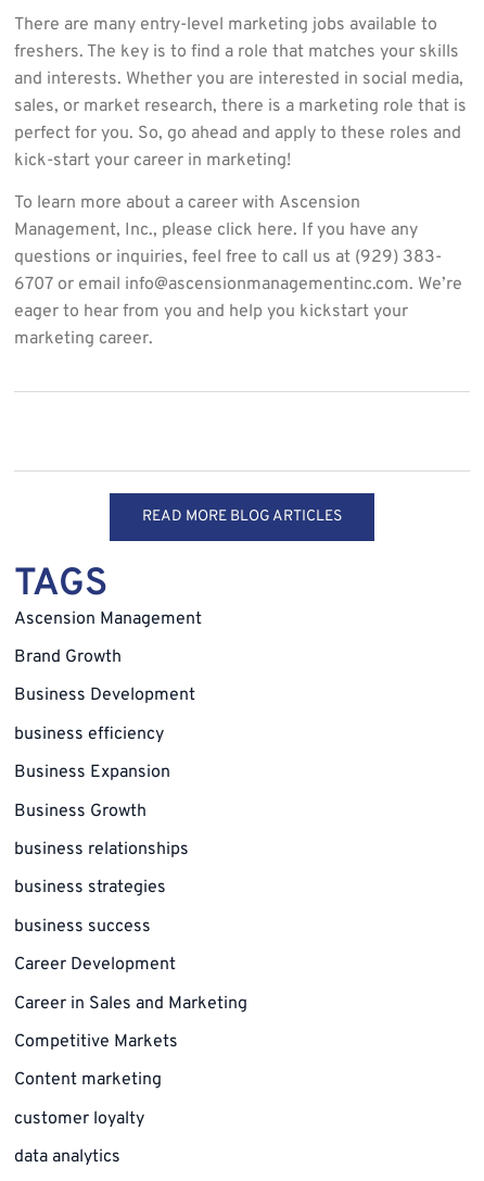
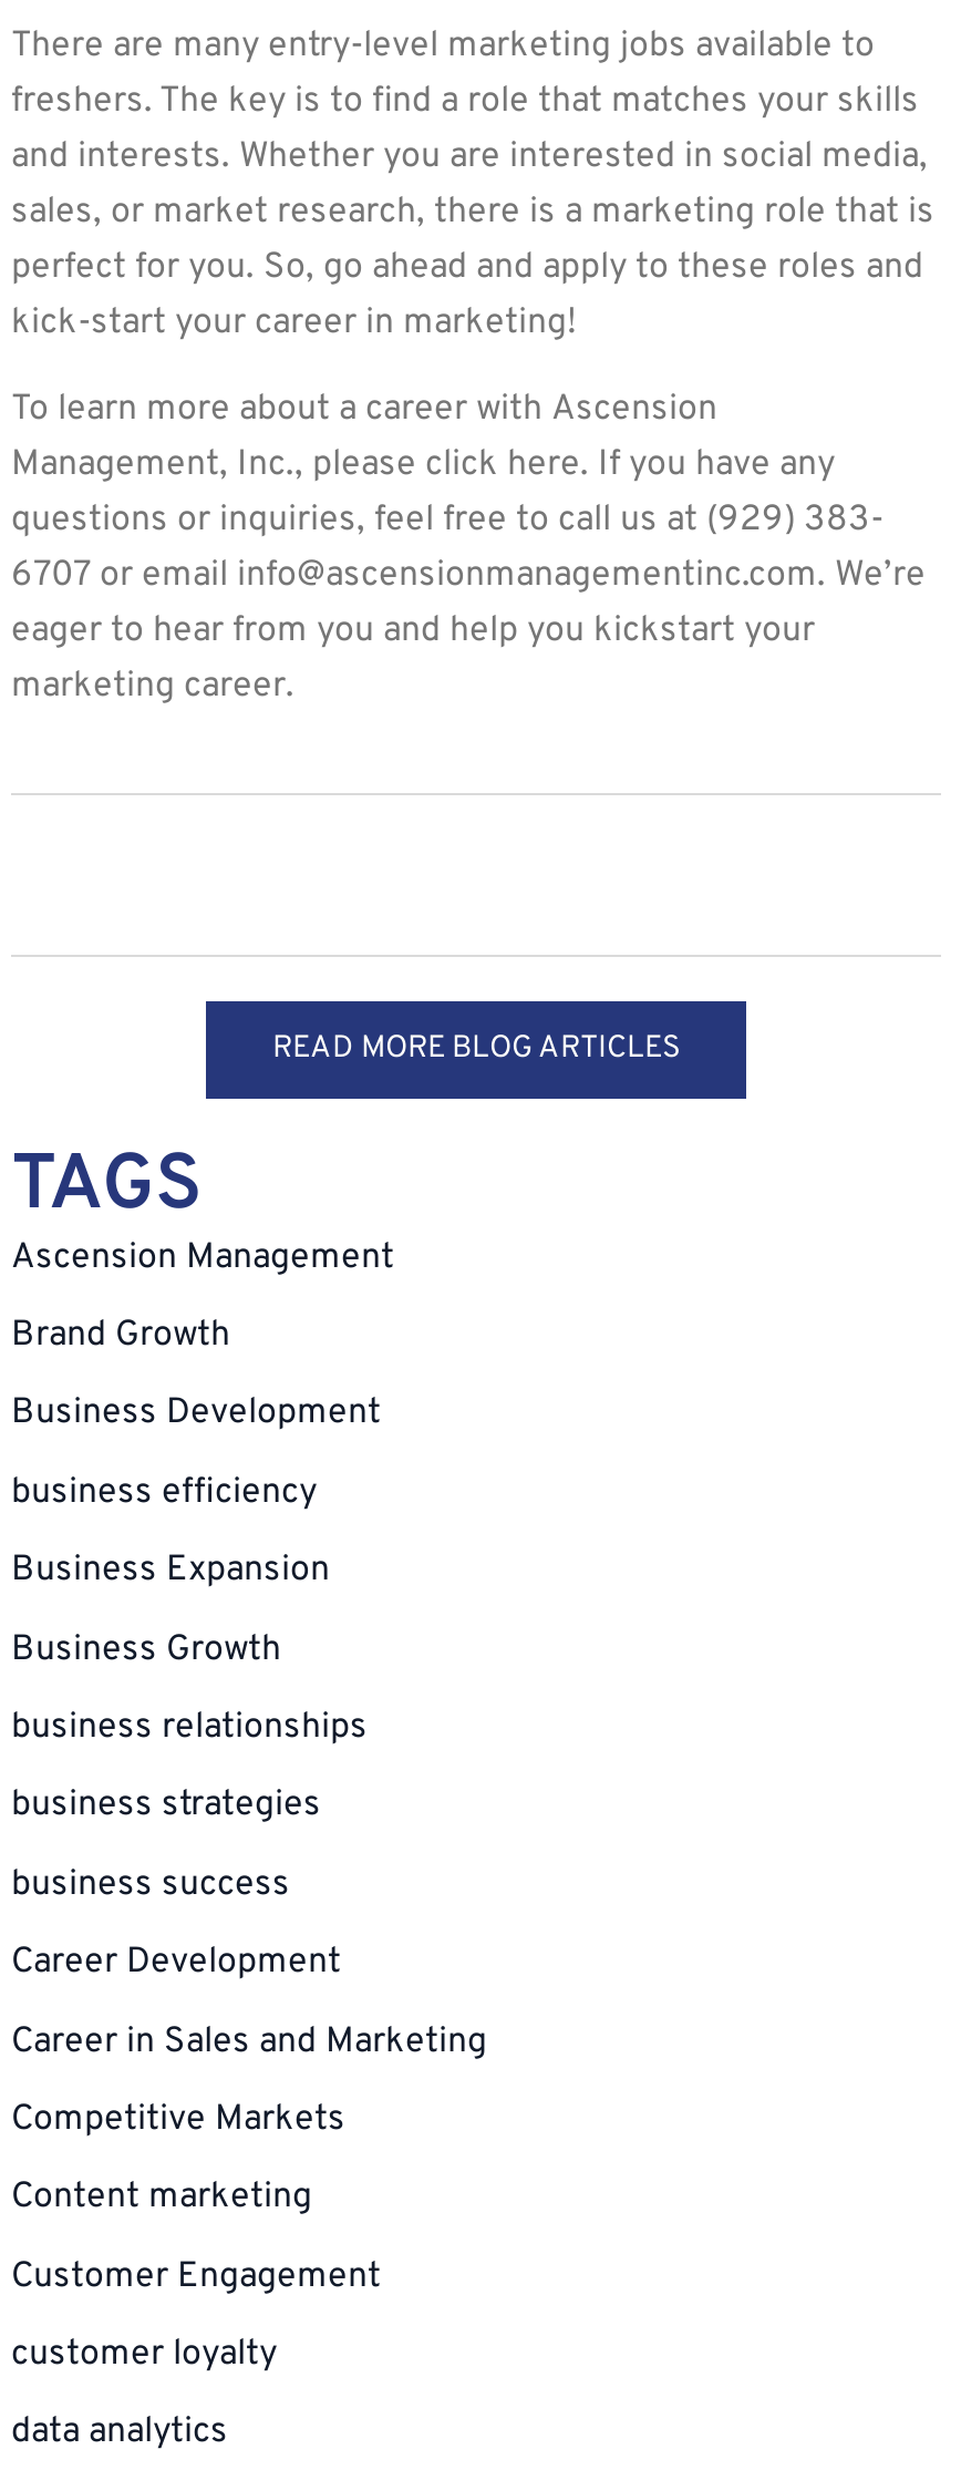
+ Customer Engagement
